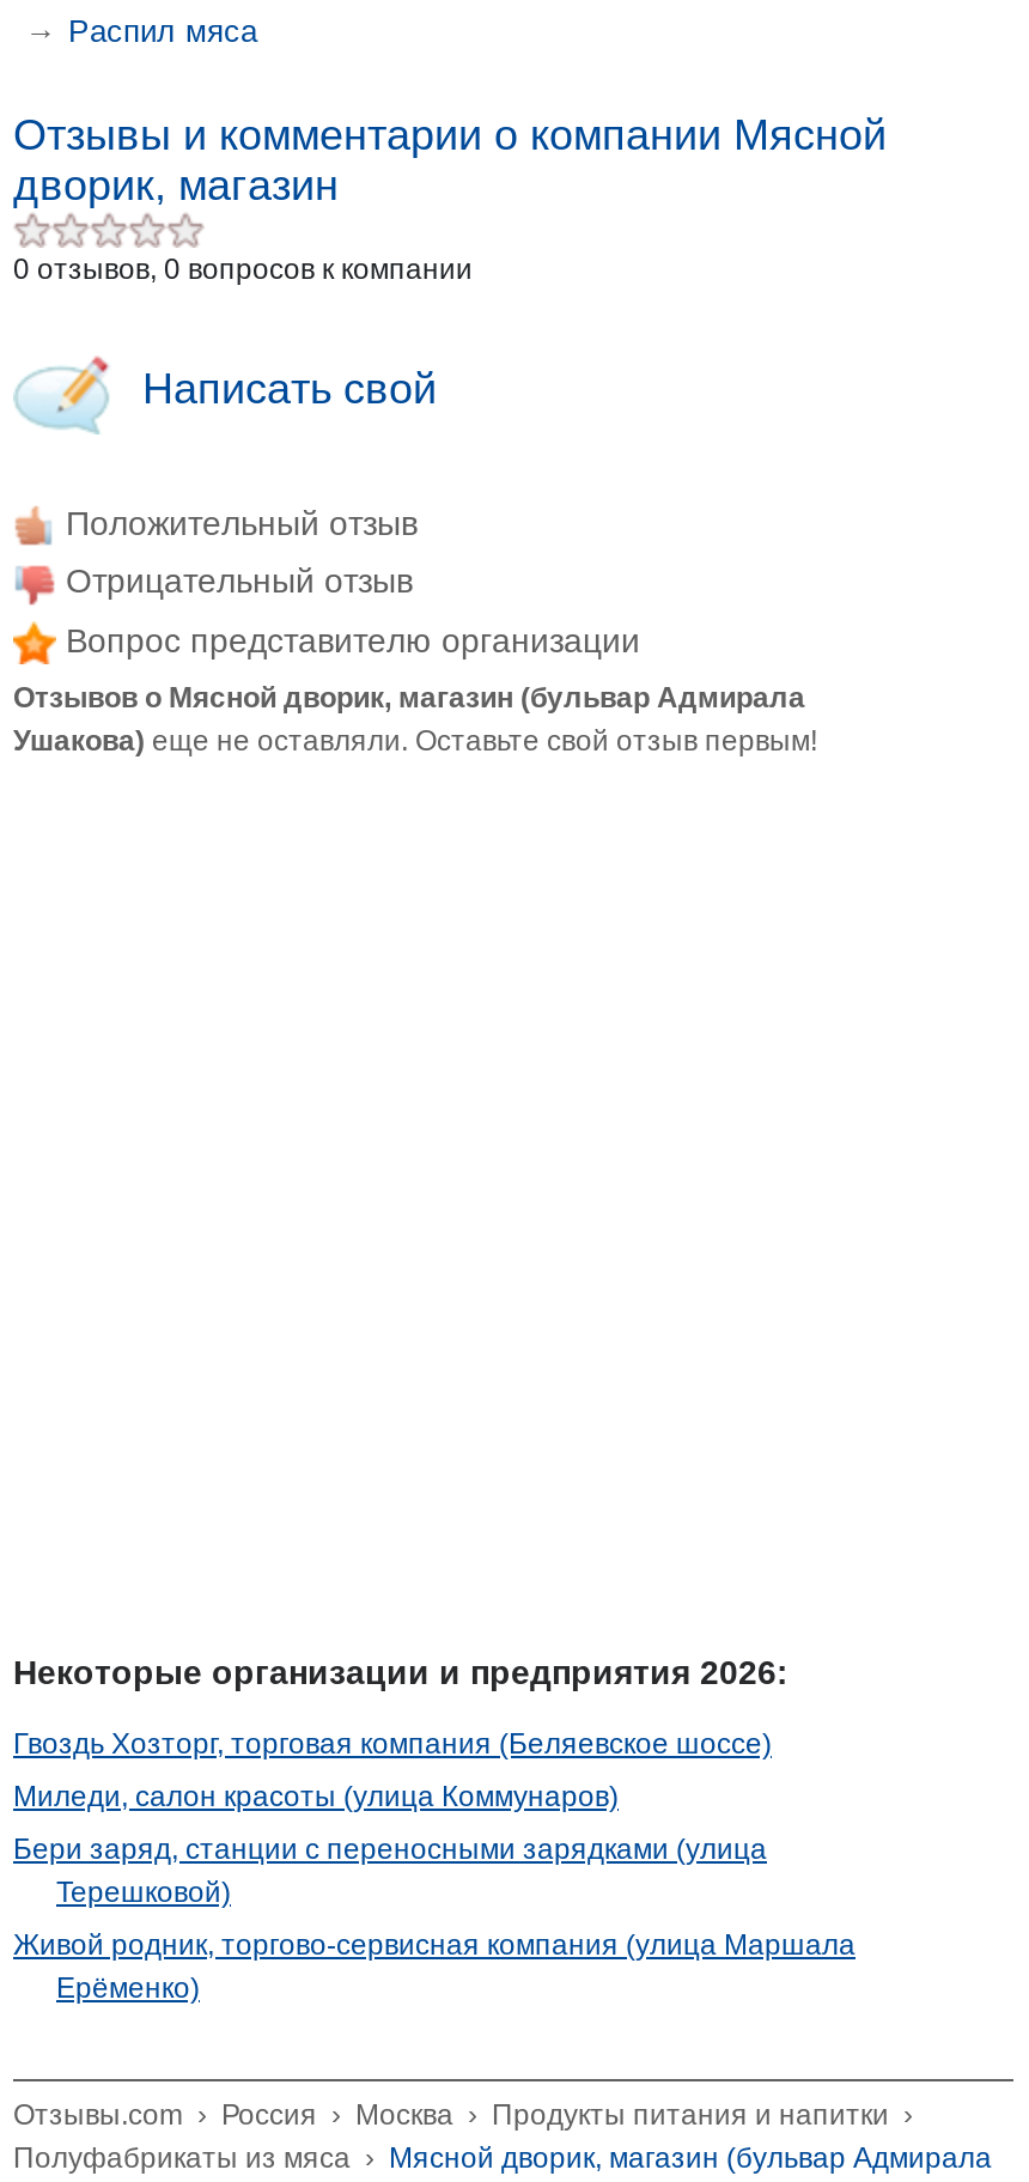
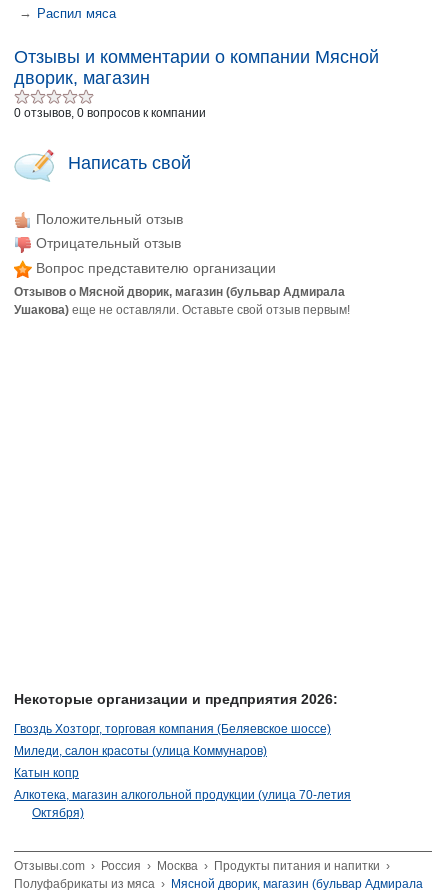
- Бери заряд, станции с переносными зарядками (улица
- Терешковой)
+ Катын копр

- Живой родник, торгово-сервисная компания (улица Маршала
- Ерёменко)
+ Алкотека, магазин алкогольной продукции (улица 70-летия
+ Октября)
